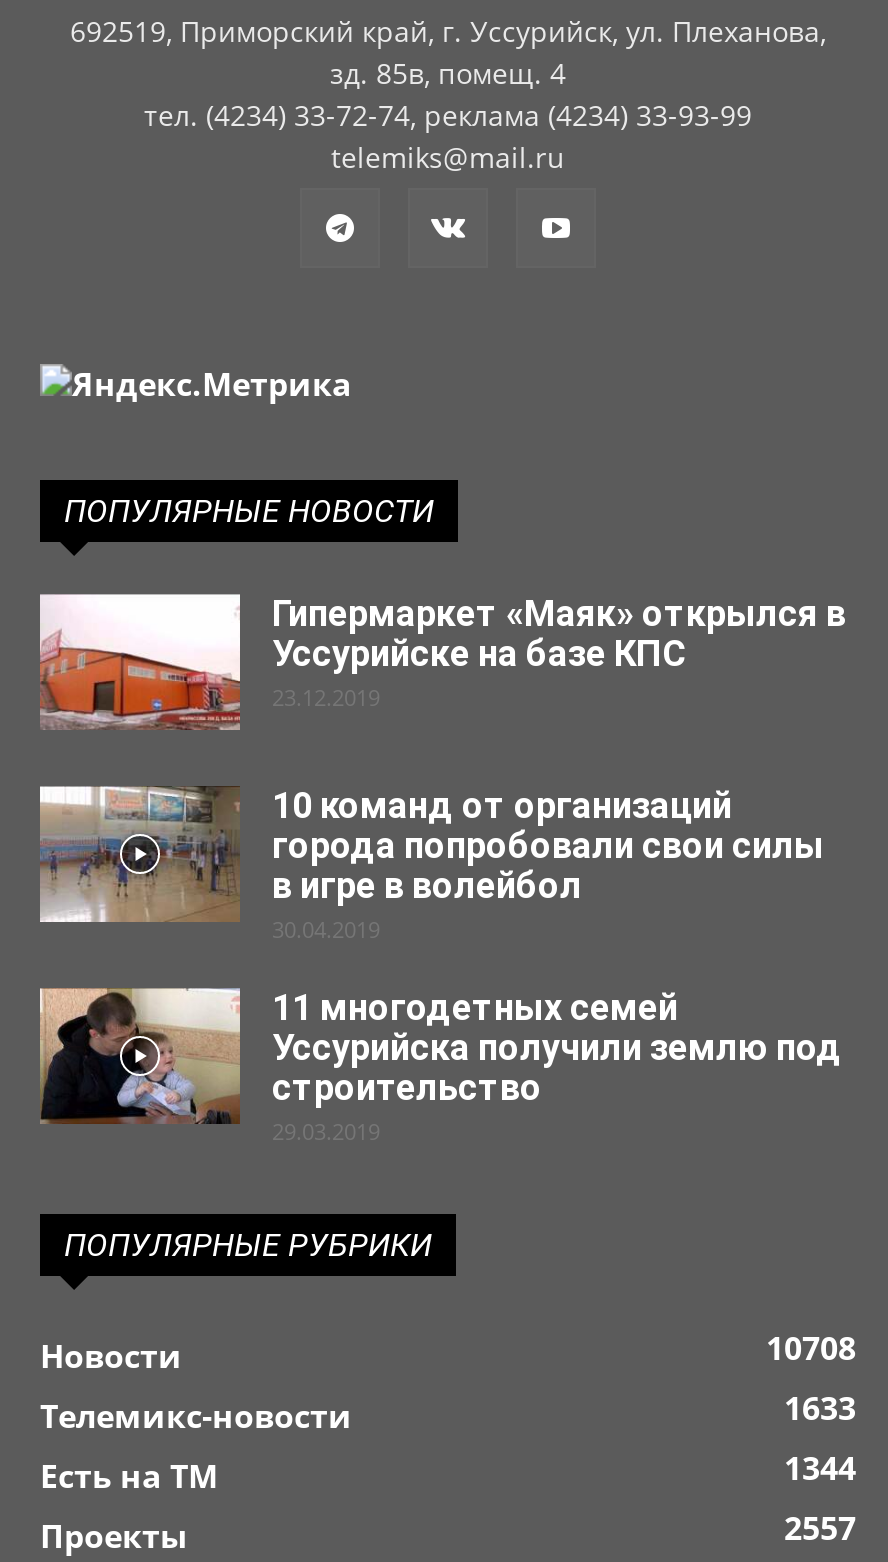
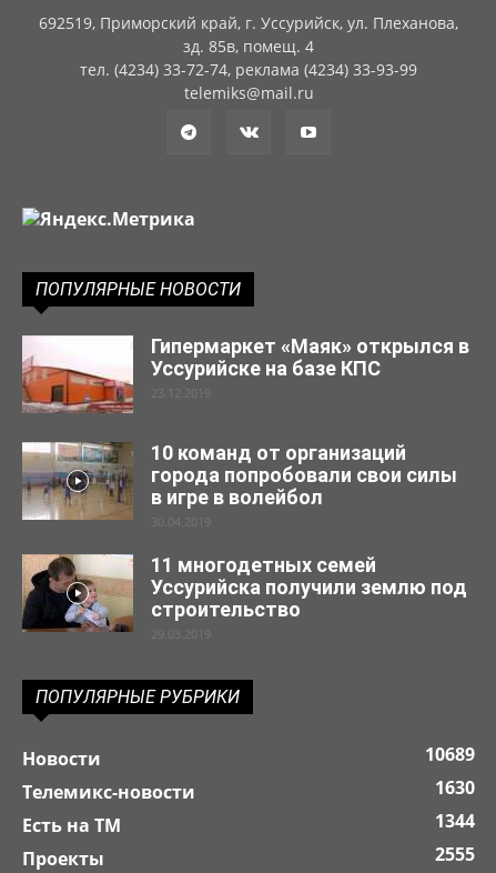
- 10708
+ 10689

- 1633
+ 1630

- 2557
+ 2555
